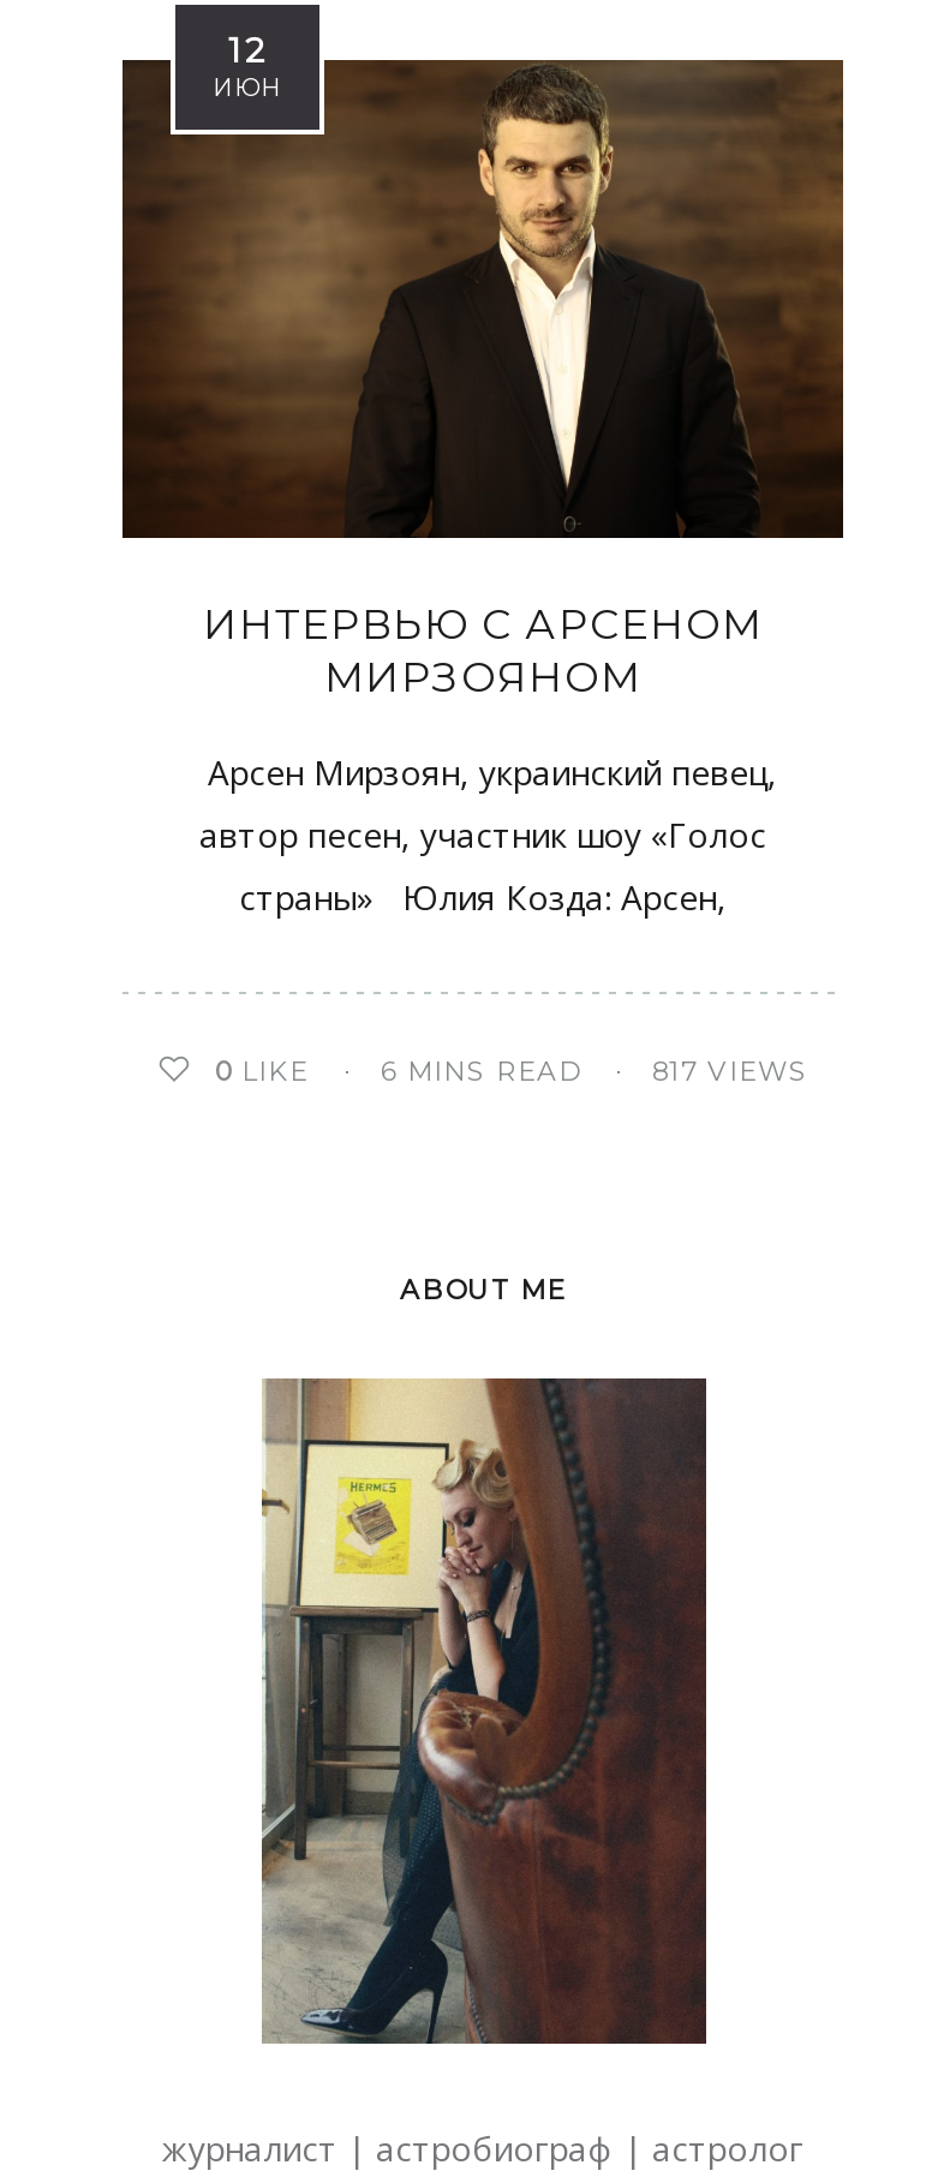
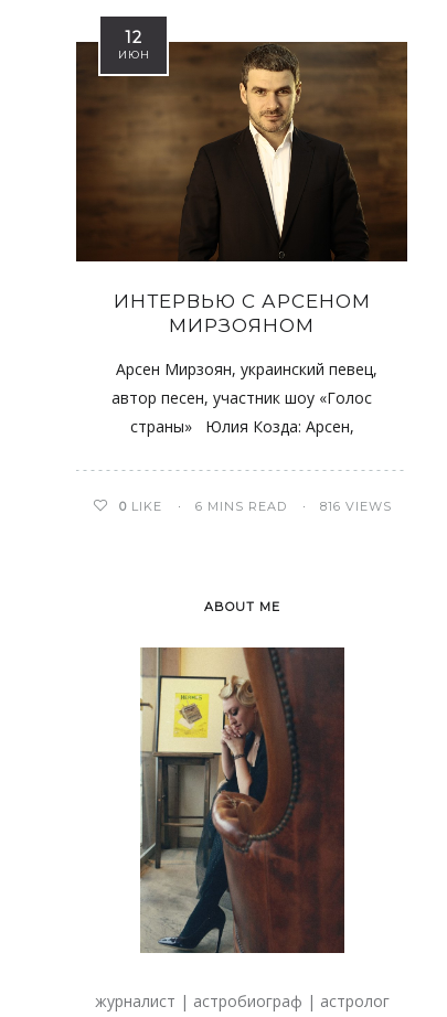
- 817 VIEWS
+ 816 VIEWS
